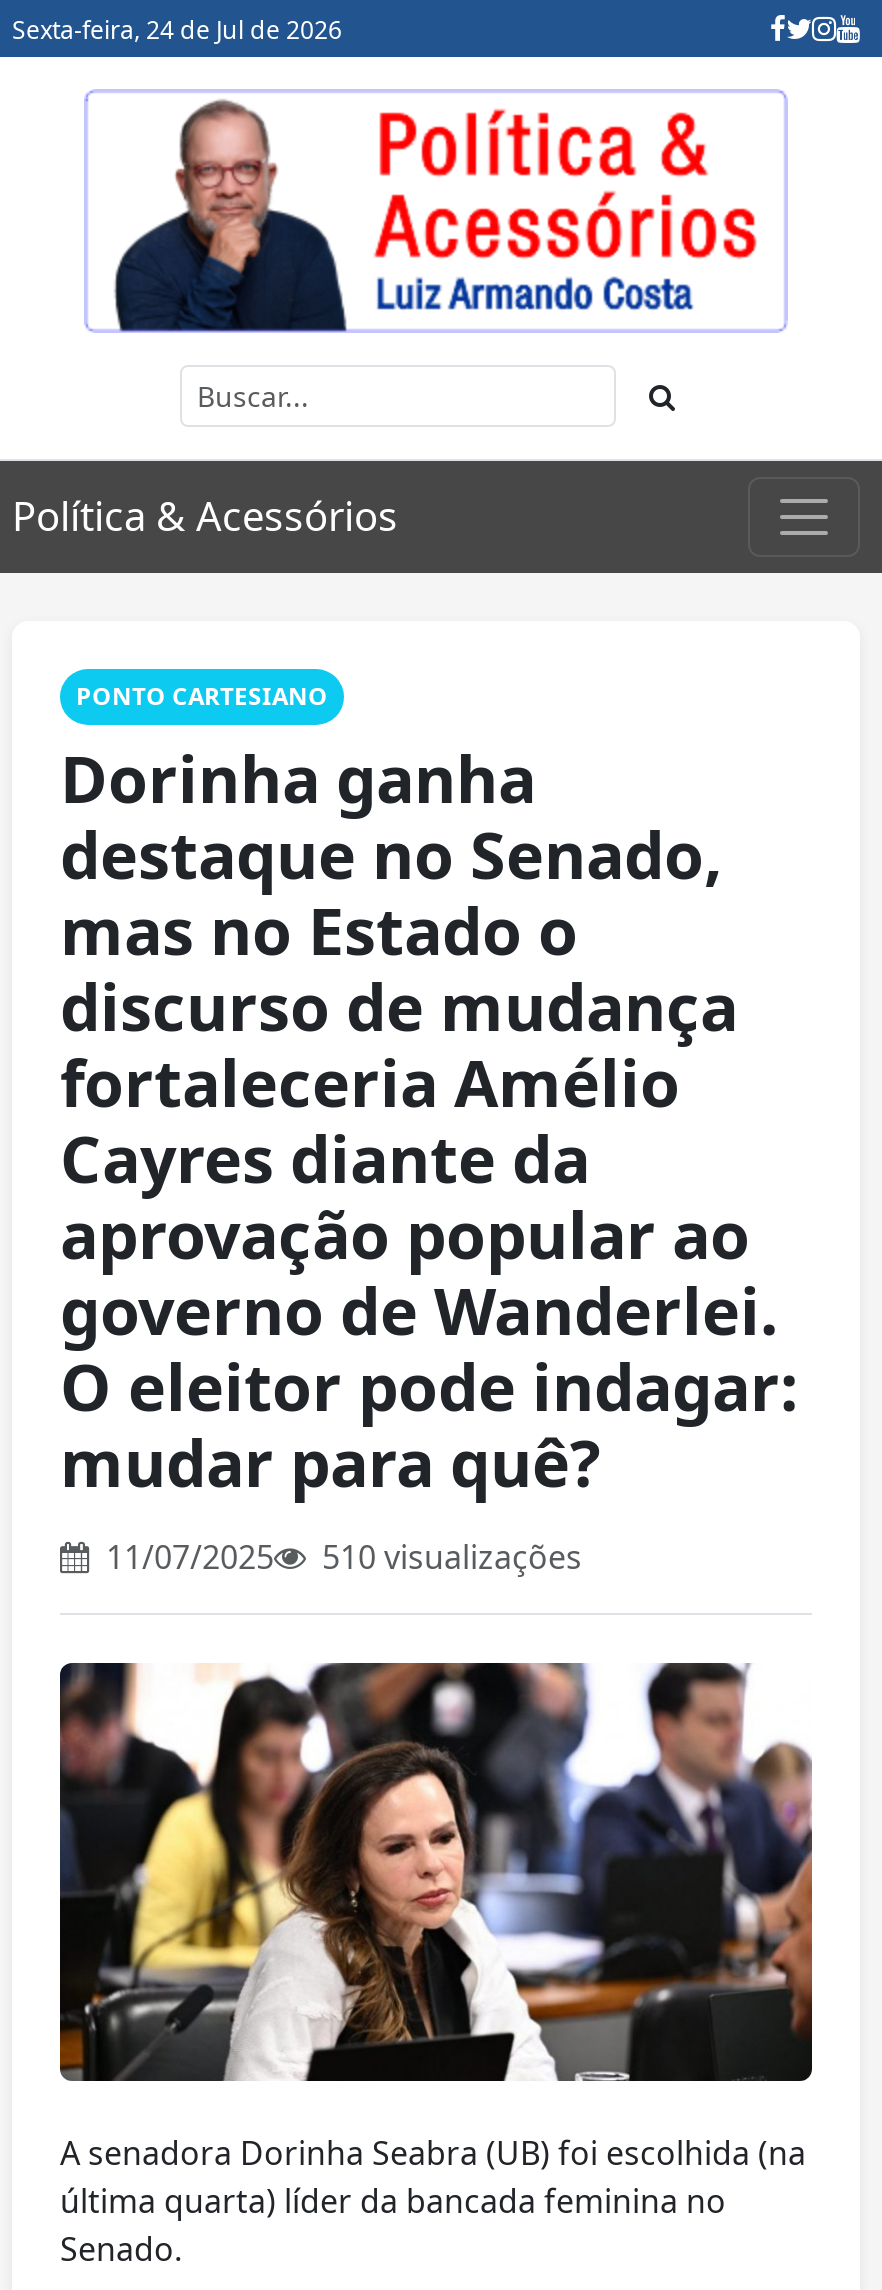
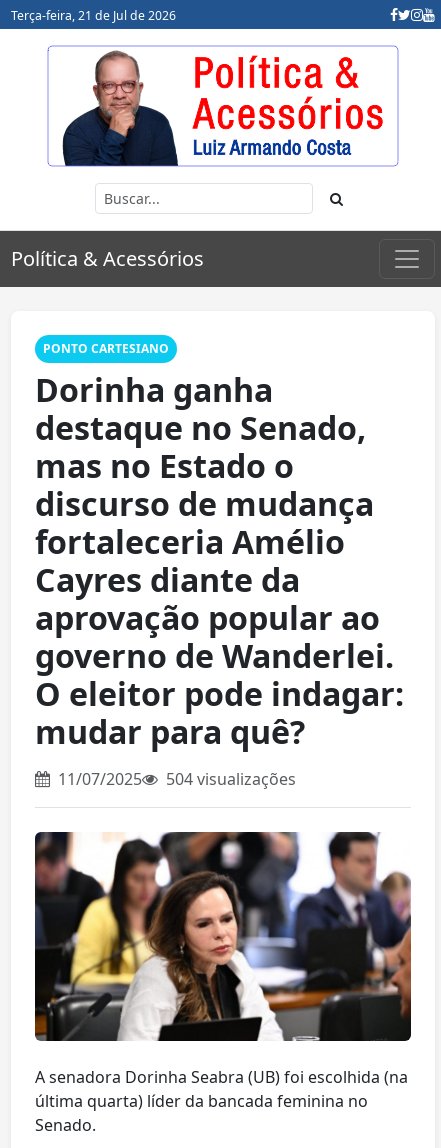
- Sexta-feira, 24 de Jul de 2026
+ Terça-feira, 21 de Jul de 2026

- 510 visualizações
+ 504 visualizações
